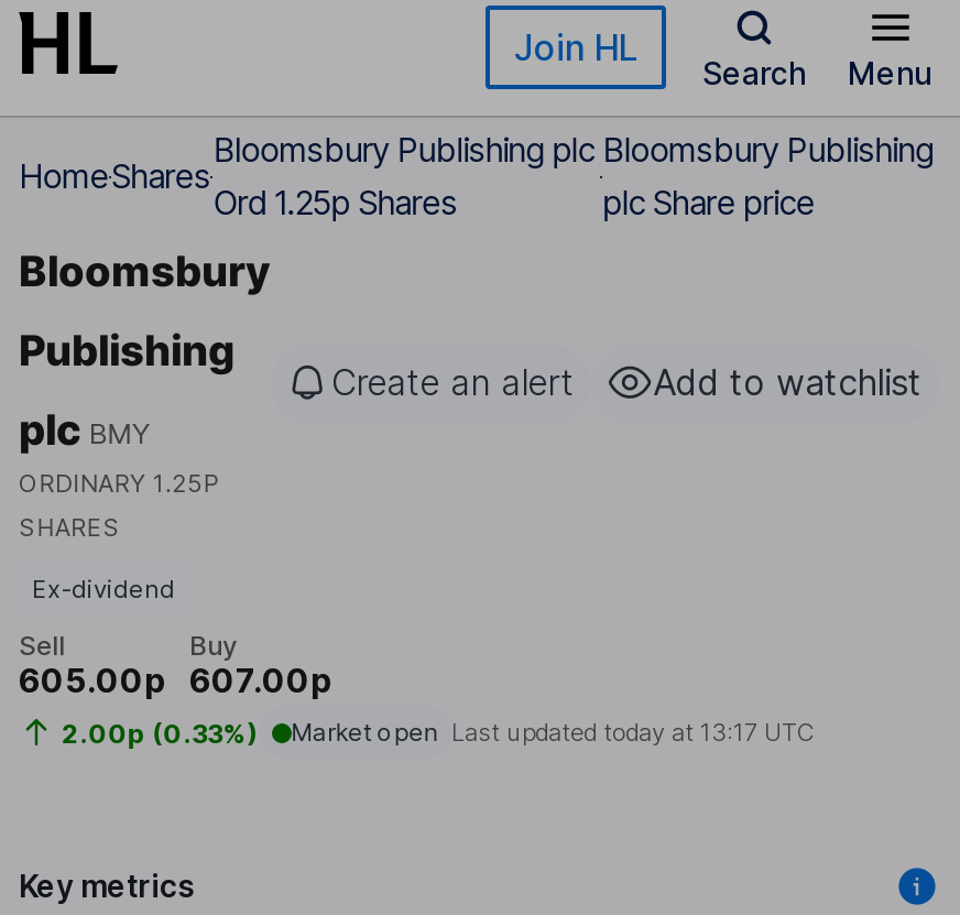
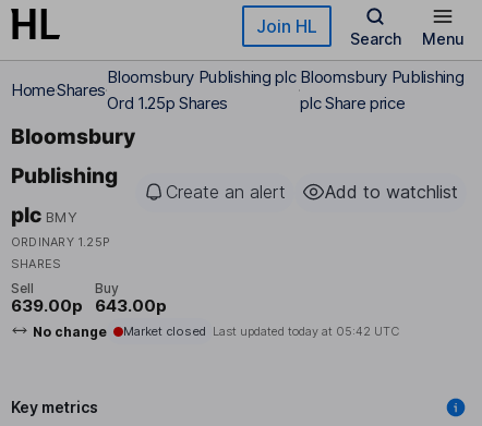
- Ex-dividend

- 605.00p
+ 639.00p

- 607.00p
- 2.00p (0.33%)
- Market open Last updated today at 13:17 UTC
+ 643.00p
+ No change
+ Market closed Last updated today at 05:42 UTC
